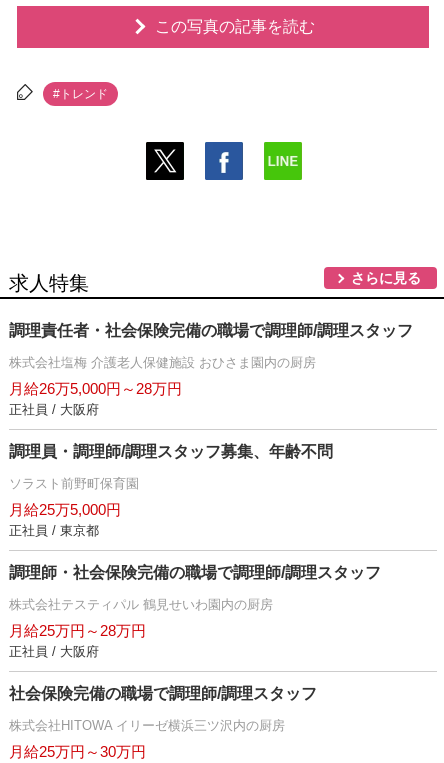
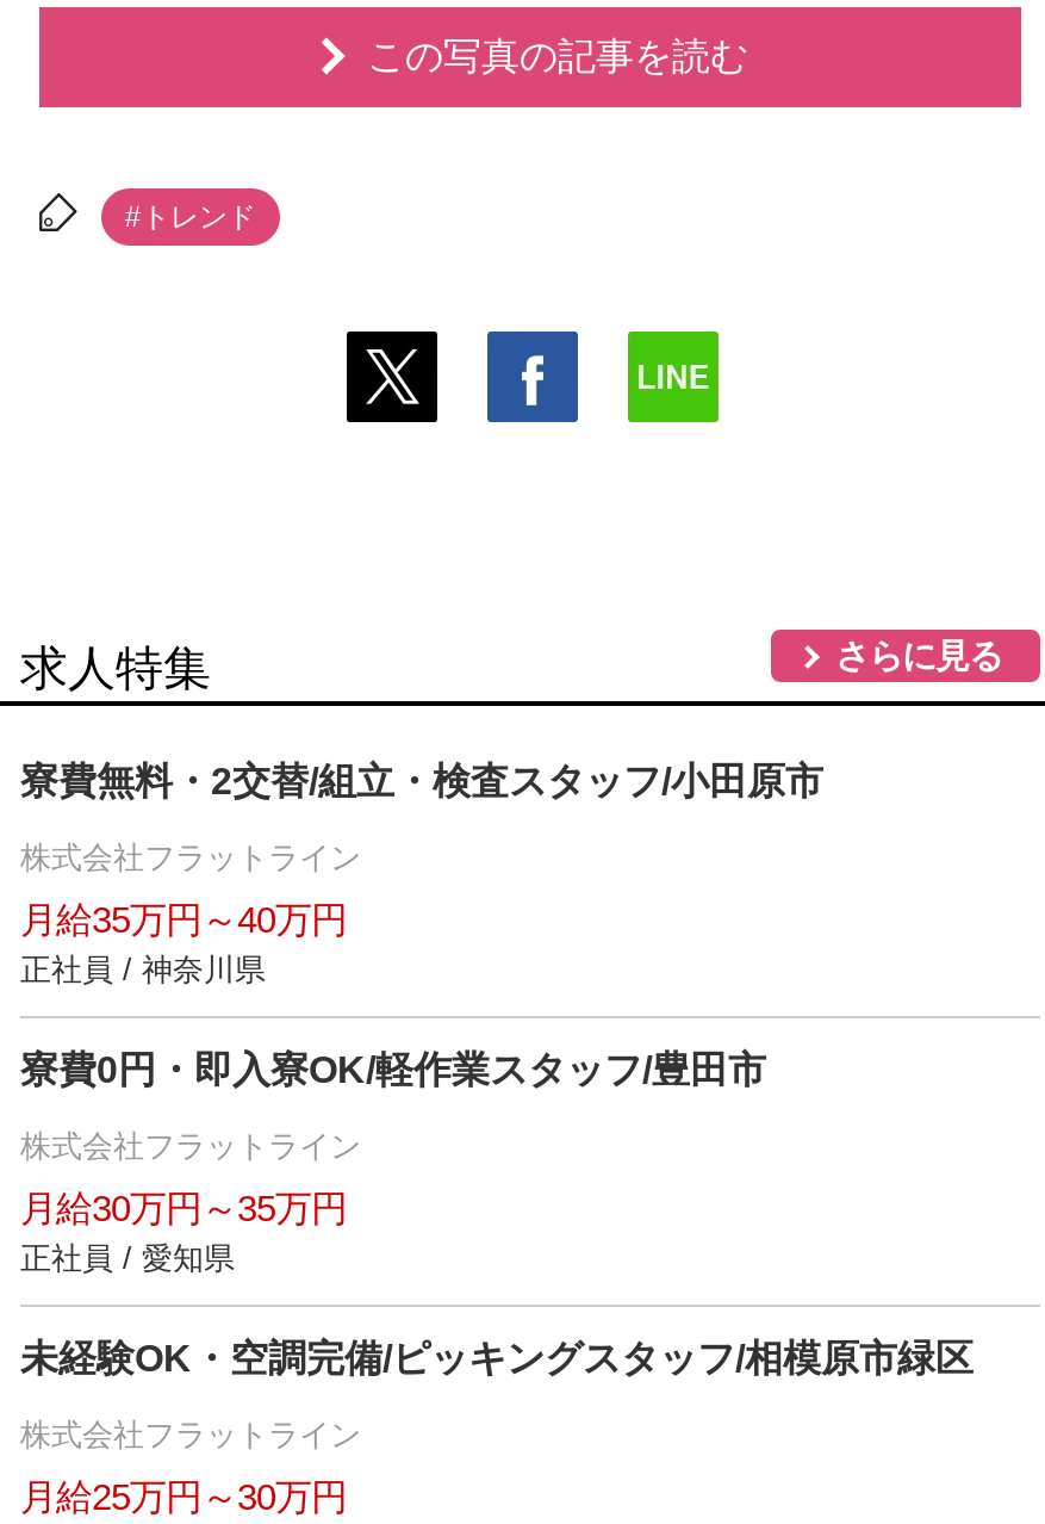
- 調理責任者・社会保険完備の職場で調理師/調理スタッフ
- 株式会社塩梅 介護老人保健施設 おひさま園内の厨房
- 月給26万5,000円～28万円
- 正社員 / 大阪府
- 調理員・調理師/調理スタッフ募集、年齢不問
- ソラスト前野町保育園
- 月給25万5,000円
- 正社員 / 東京都
- 調理師・社会保険完備の職場で調理師/調理スタッフ
- 株式会社テスティパル 鶴見せいわ園内の厨房
- 月給25万円～28万円
- 正社員 / 大阪府
- 社会保険完備の職場で調理師/調理スタッフ
- 株式会社HITOWA イリーゼ横浜三ツ沢内の厨房
+ 寮費無料・2交替/組立・検査スタッフ/小田原市
+ 株式会社フラットライン
+ 月給35万円～40万円
+ 正社員 / 神奈川県
+ 寮費0円・即入寮OK/軽作業スタッフ/豊田市
+ 株式会社フラットライン
+ 月給30万円～35万円
+ 正社員 / 愛知県
+ 未経験OK・空調完備/ピッキングスタッフ/相模原市緑区
+ 株式会社フラットライン
